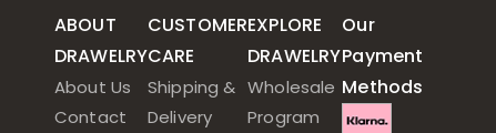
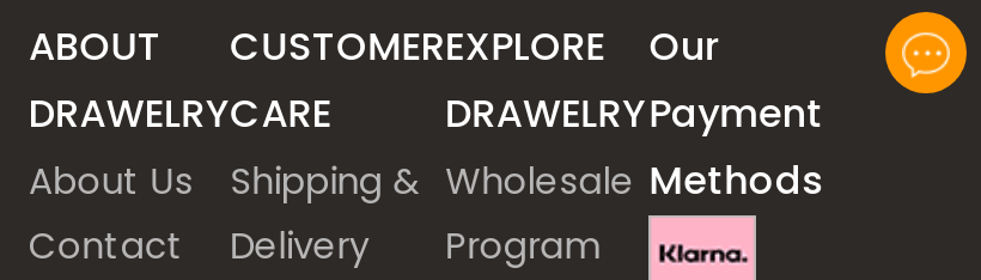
+ [image]
